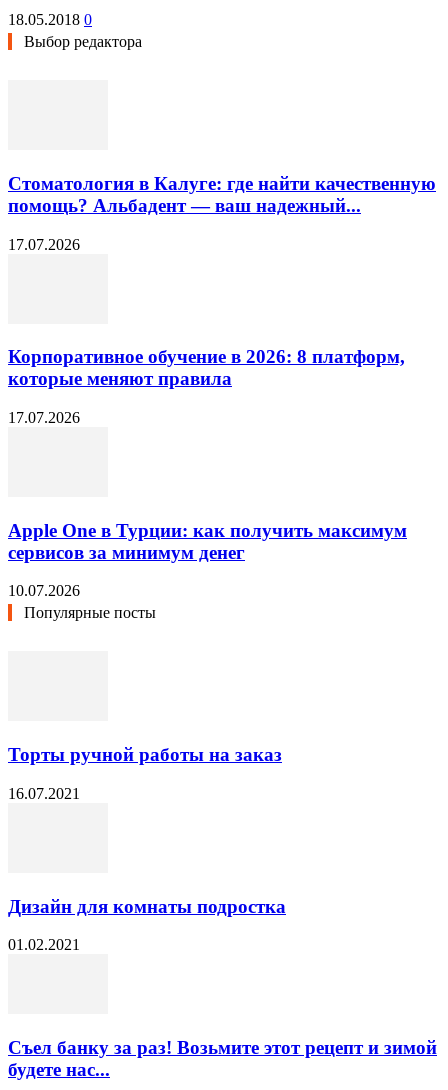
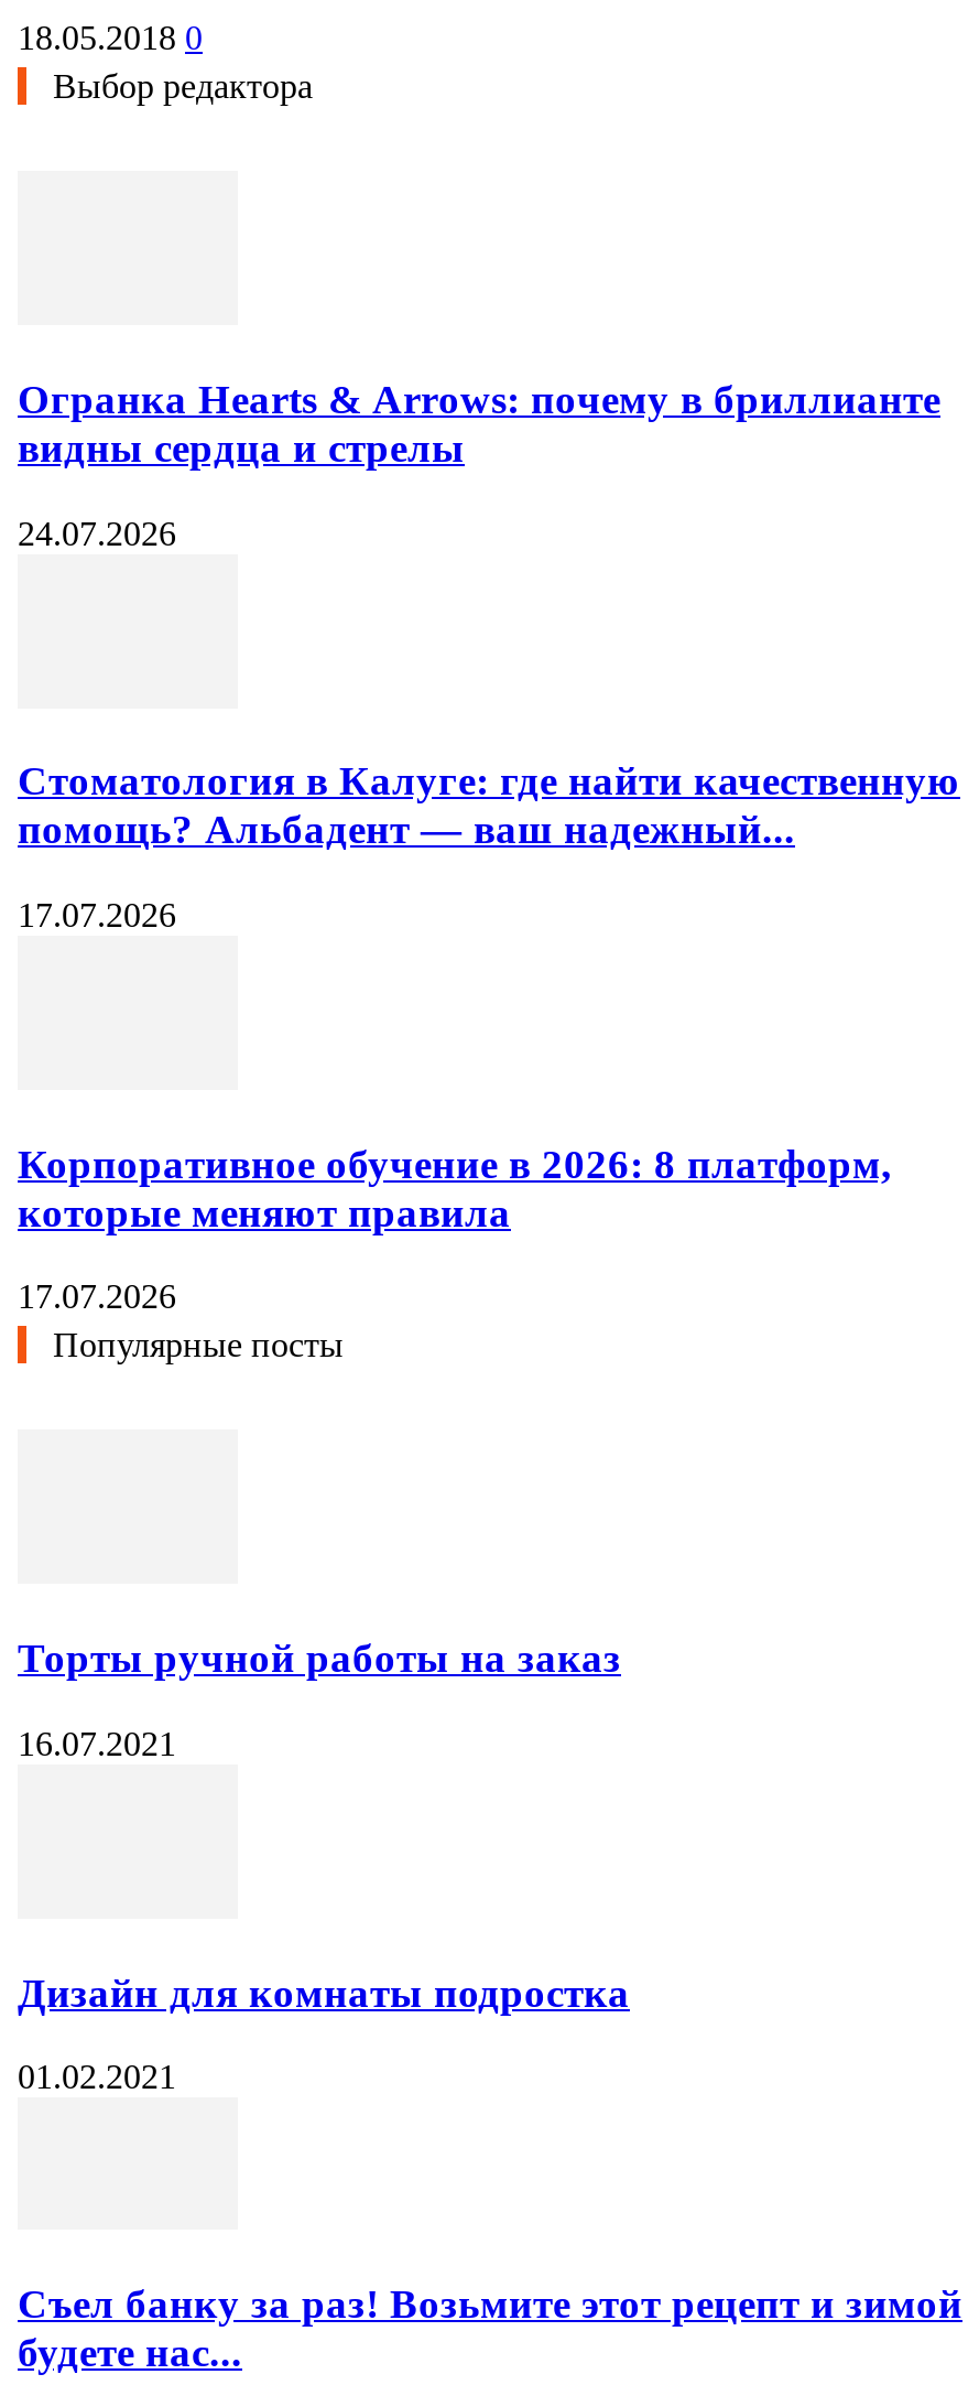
+ Огранка Hearts & Arrows: почему в бриллианте
+ видны сердца и стрелы
+ 24.07.2026

moved down: Стоматология в Калуге: где найти качественную | помощь? Альбадент — ваш надежный... | 17.07.2026 | Корпоративное обучение в 2026: 8 платформ, | которые меняют правила | 17.07.2026

- Apple One в Турции: как получить максимум
- сервисов за минимум денег
- 10.07.2026
